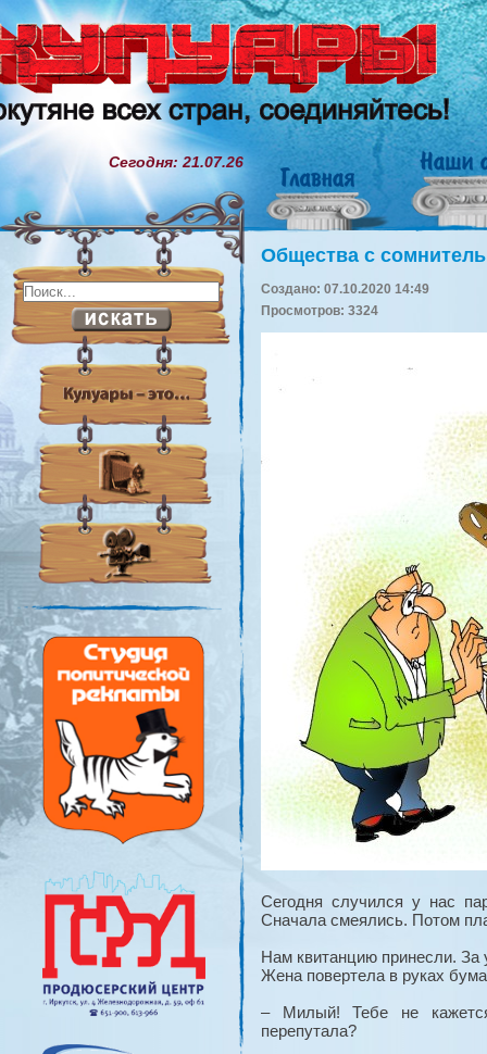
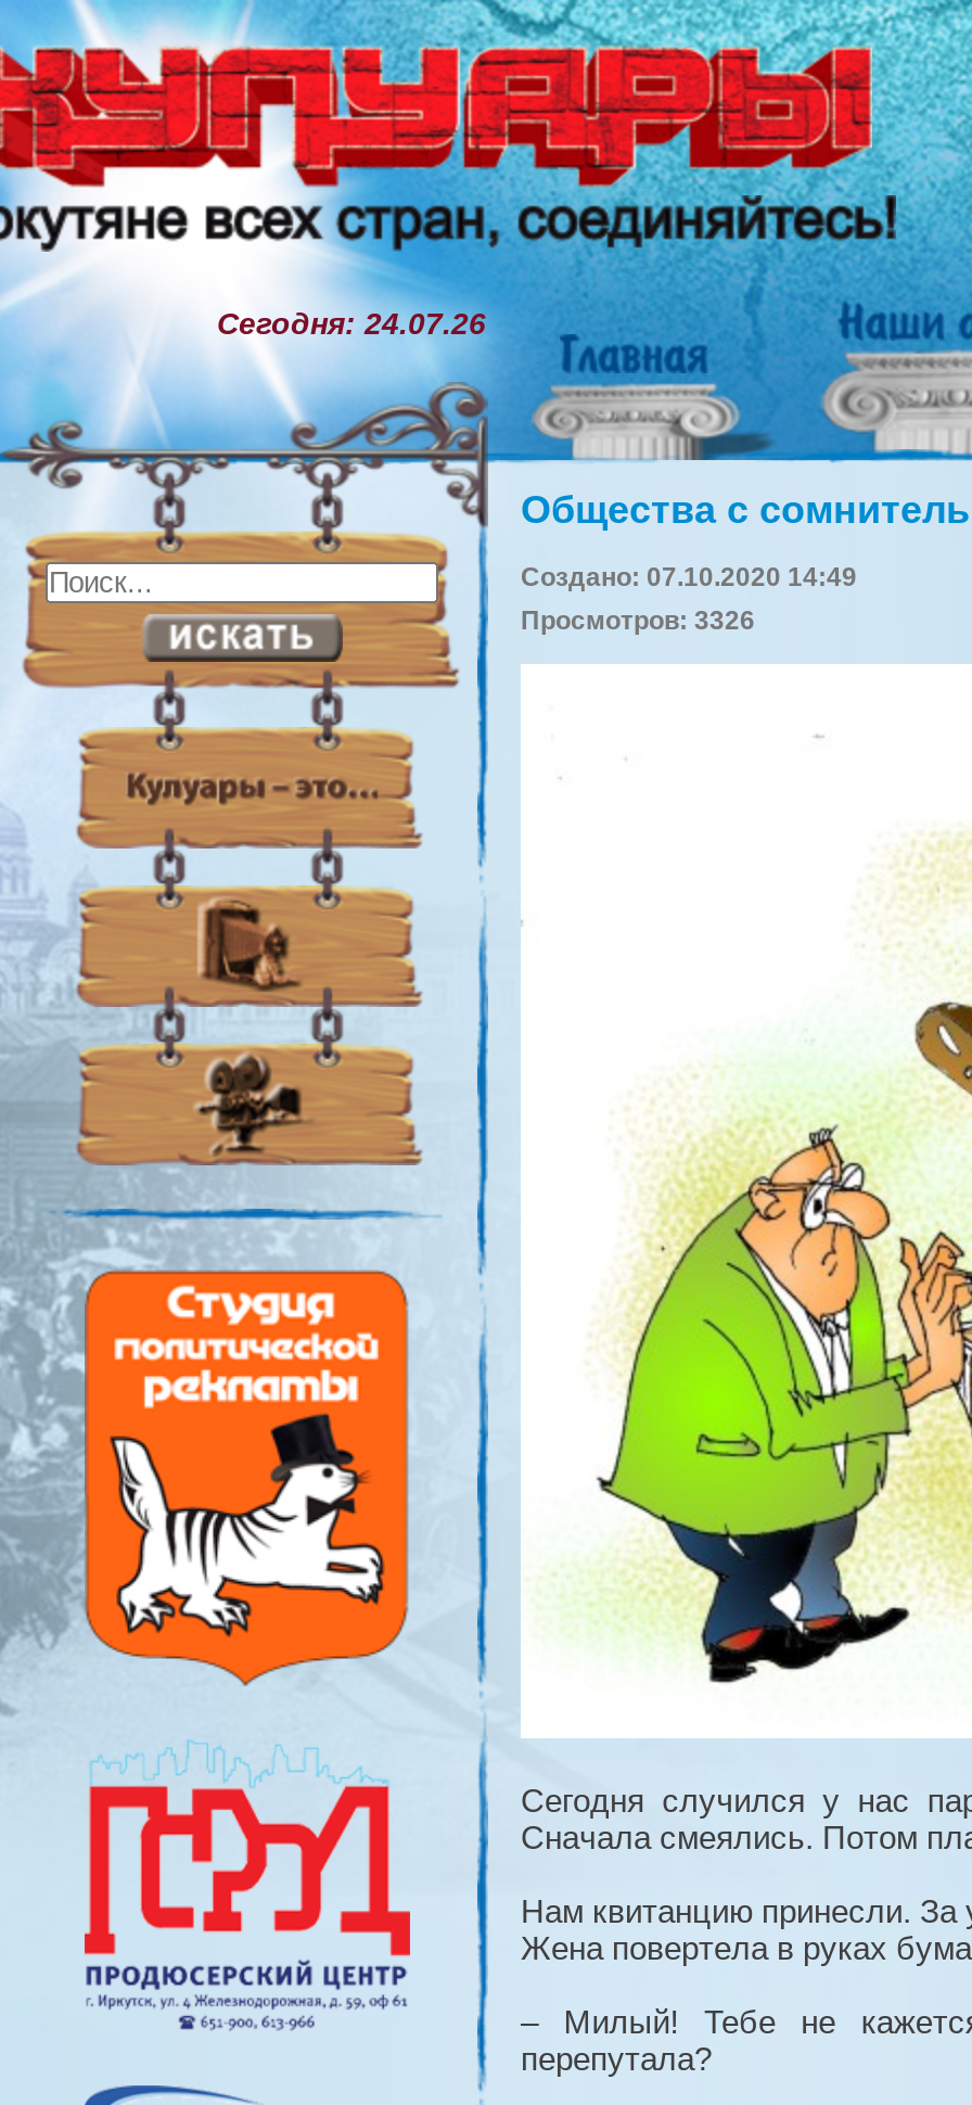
- Сегодня: 21.07.26
+ Сегодня: 24.07.26

- Просмотров: 3324
+ Просмотров: 3326
